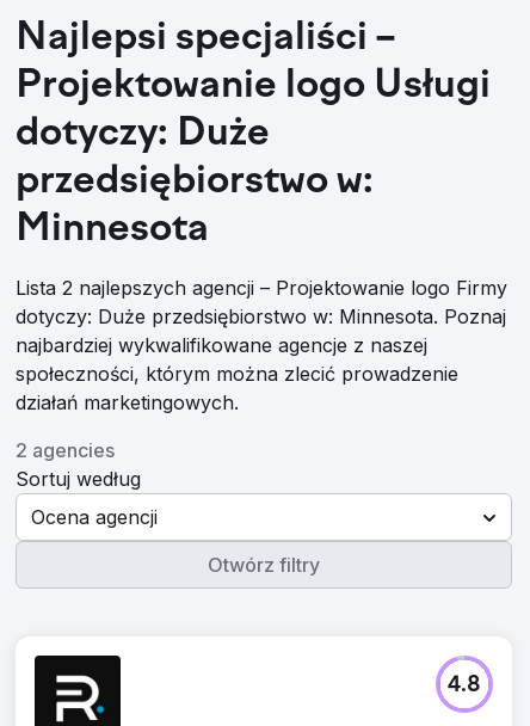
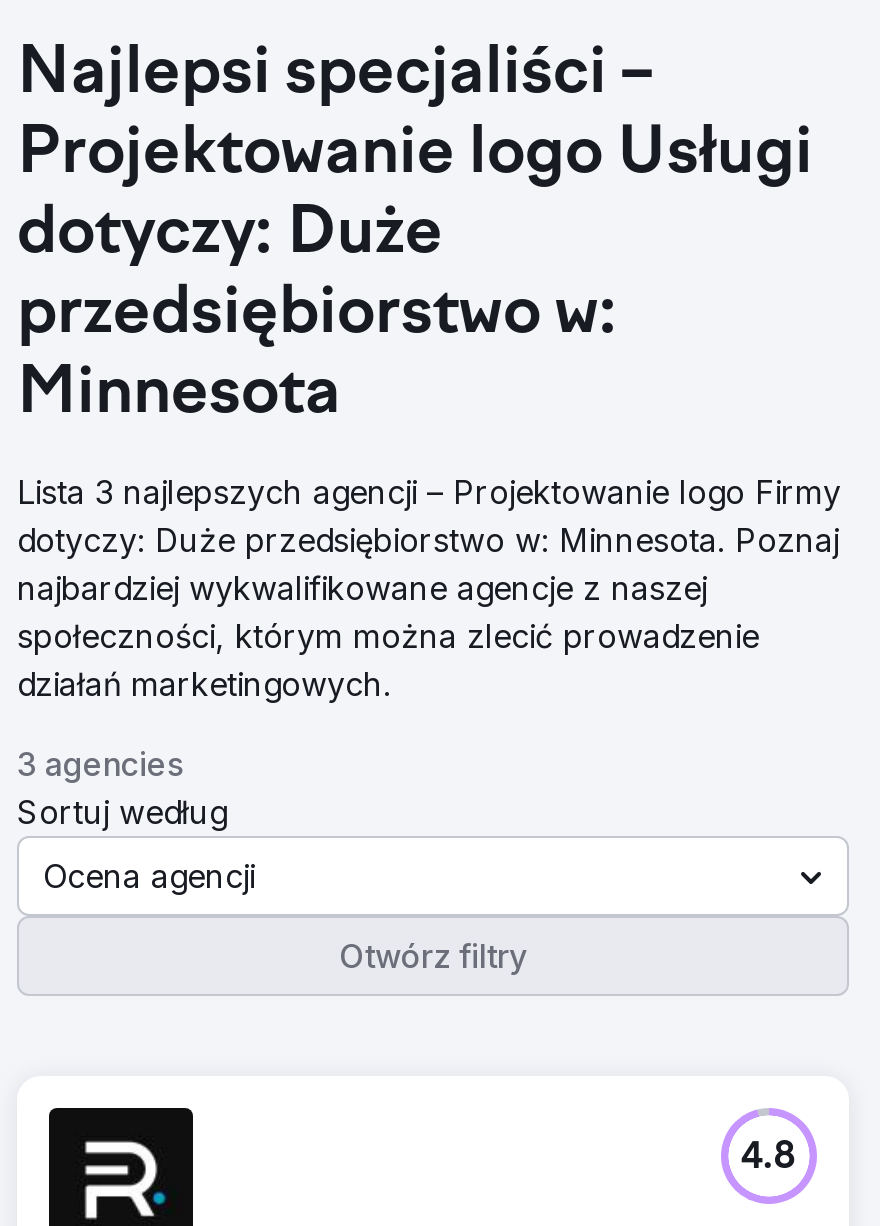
- Lista 2 najlepszych agencji – Projektowanie logo Firmy
+ Lista 3 najlepszych agencji – Projektowanie logo Firmy

- 2 agencies
+ 3 agencies
